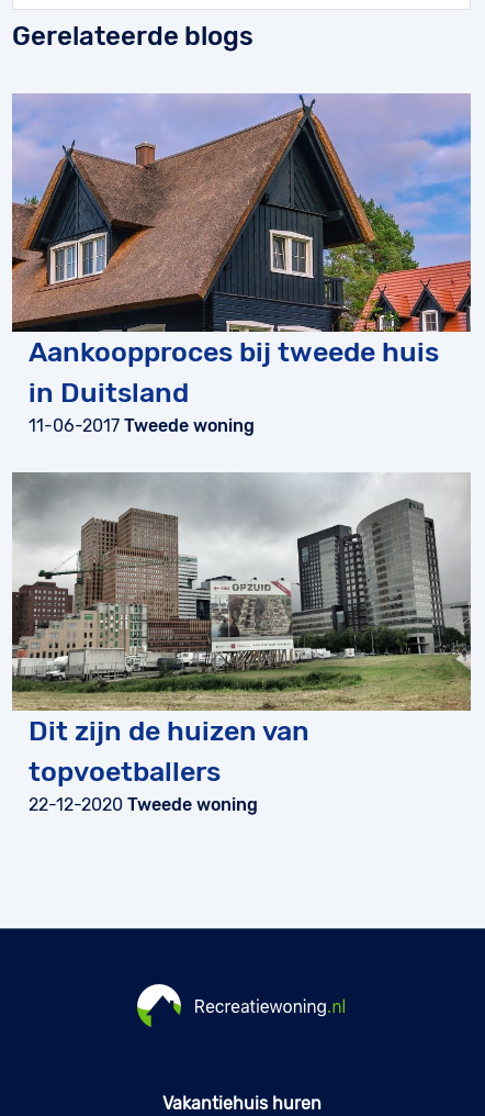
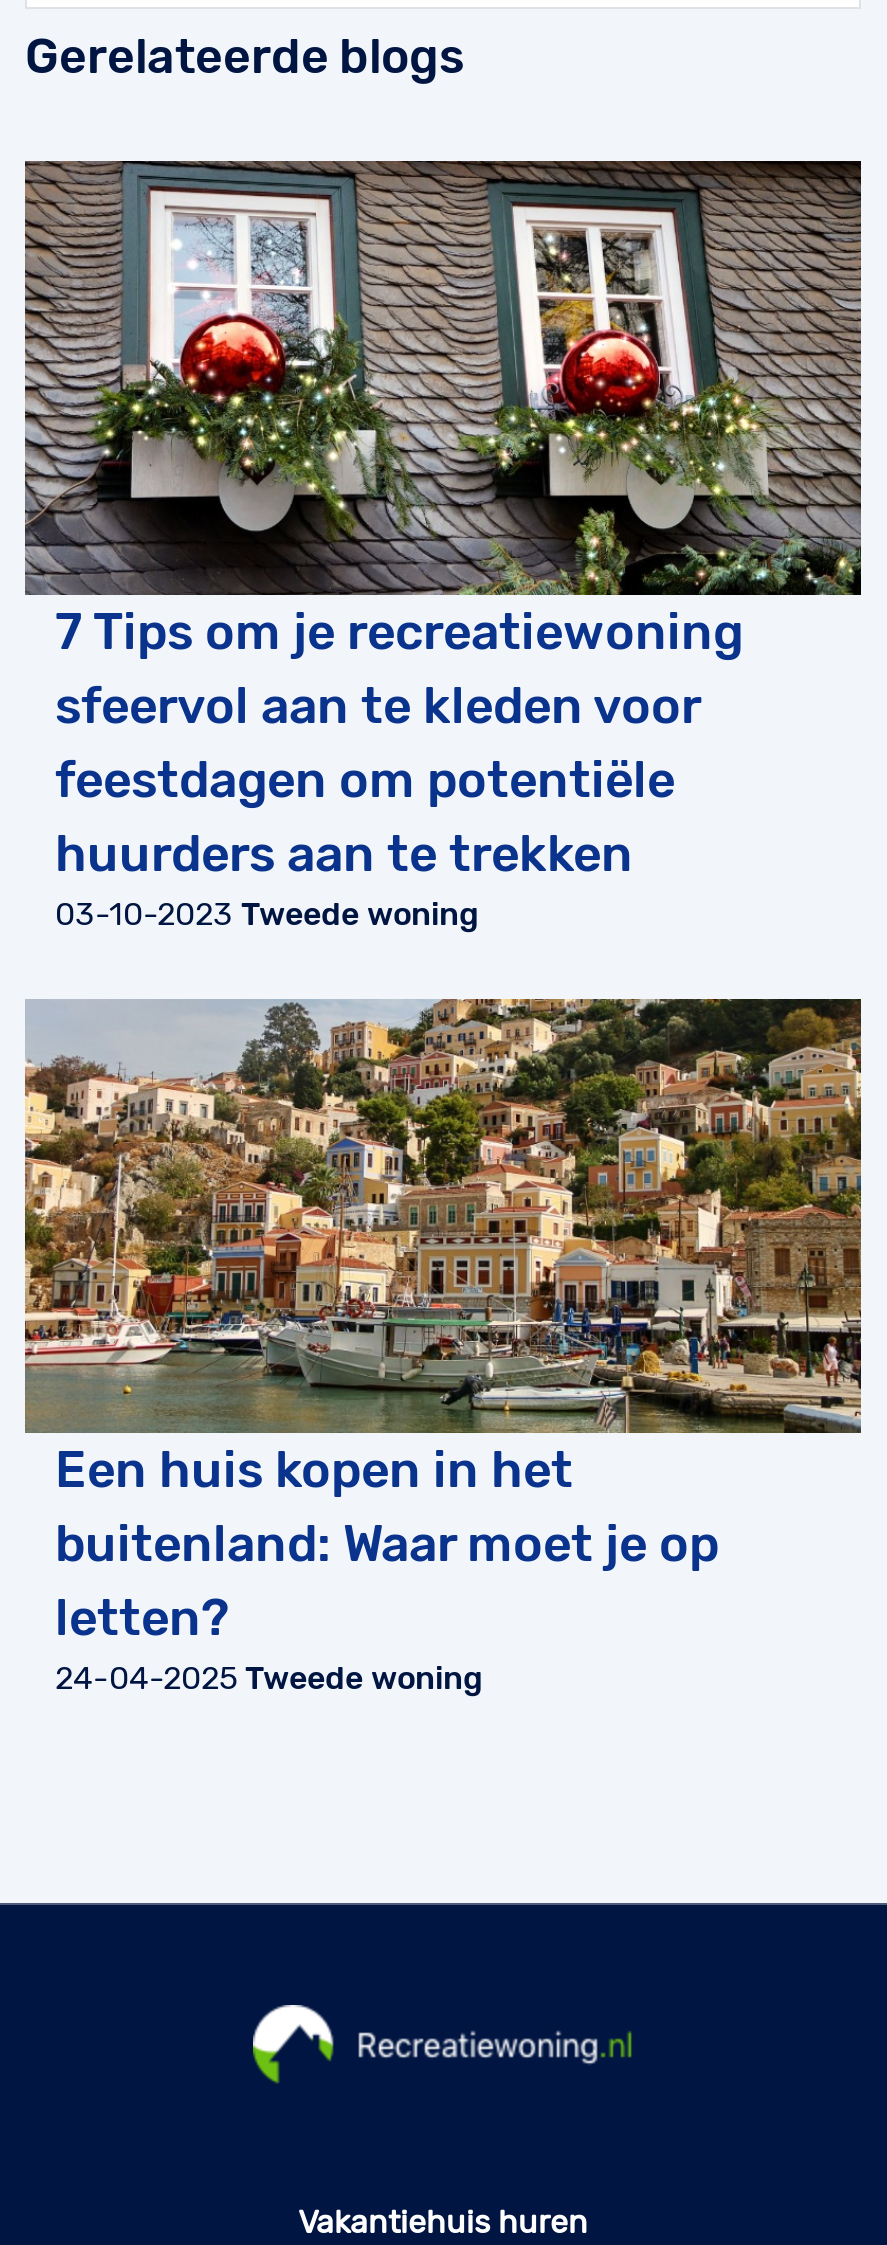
- [image]
- Aankoopproces bij tweede huis
- in Duitsland
- 11-06-2017 Tweede woning
+ [image]
+ 7 Tips om je recreatiewoning
+ sfeervol aan te kleden voor
+ feestdagen om potentiële
+ huurders aan te trekken
+ 03-10-2023 Tweede woning

- [image]
- Dit zijn de huizen van
- topvoetballers
- 22-12-2020 Tweede woning
+ [image]
+ Een huis kopen in het
+ buitenland: Waar moet je op
+ letten?
+ 24-04-2025 Tweede woning
